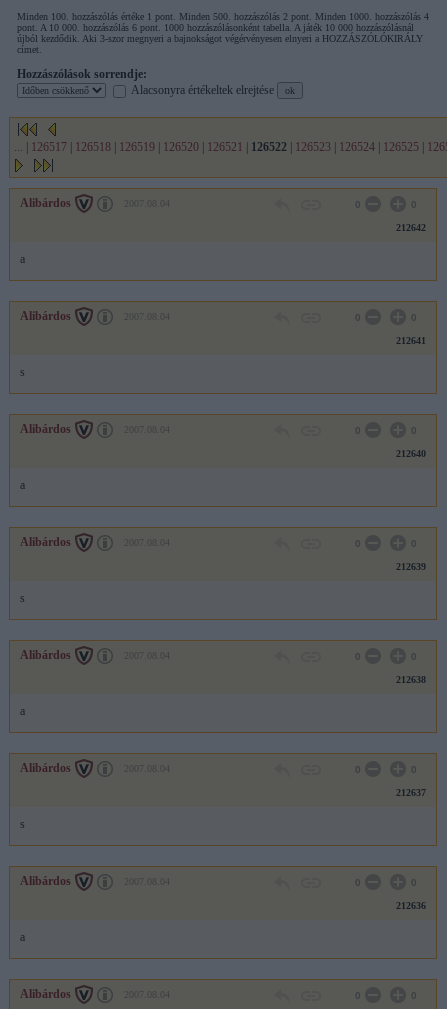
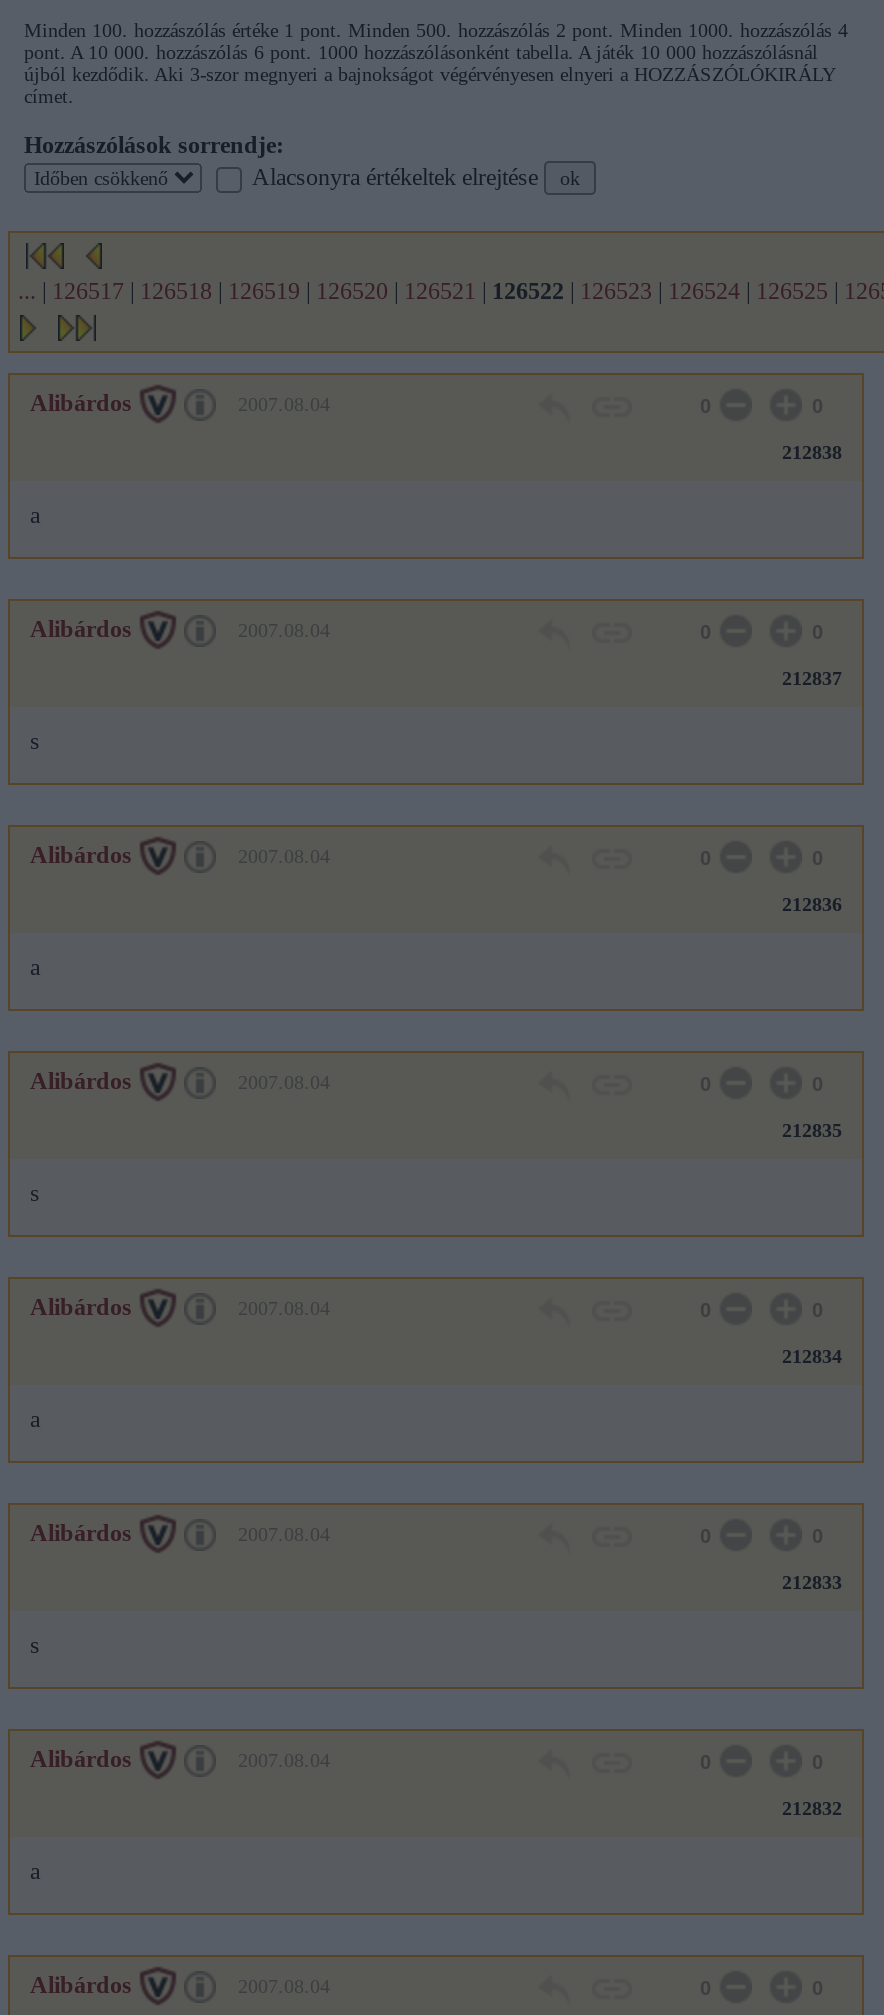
- 212642
+ 212838

- 212641
+ 212837

- 212640
+ 212836

- 212639
+ 212835

- 212638
+ 212834

- 212637
+ 212833

- 212636
+ 212832
